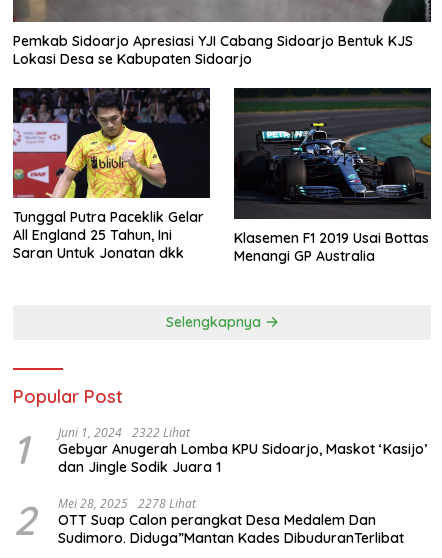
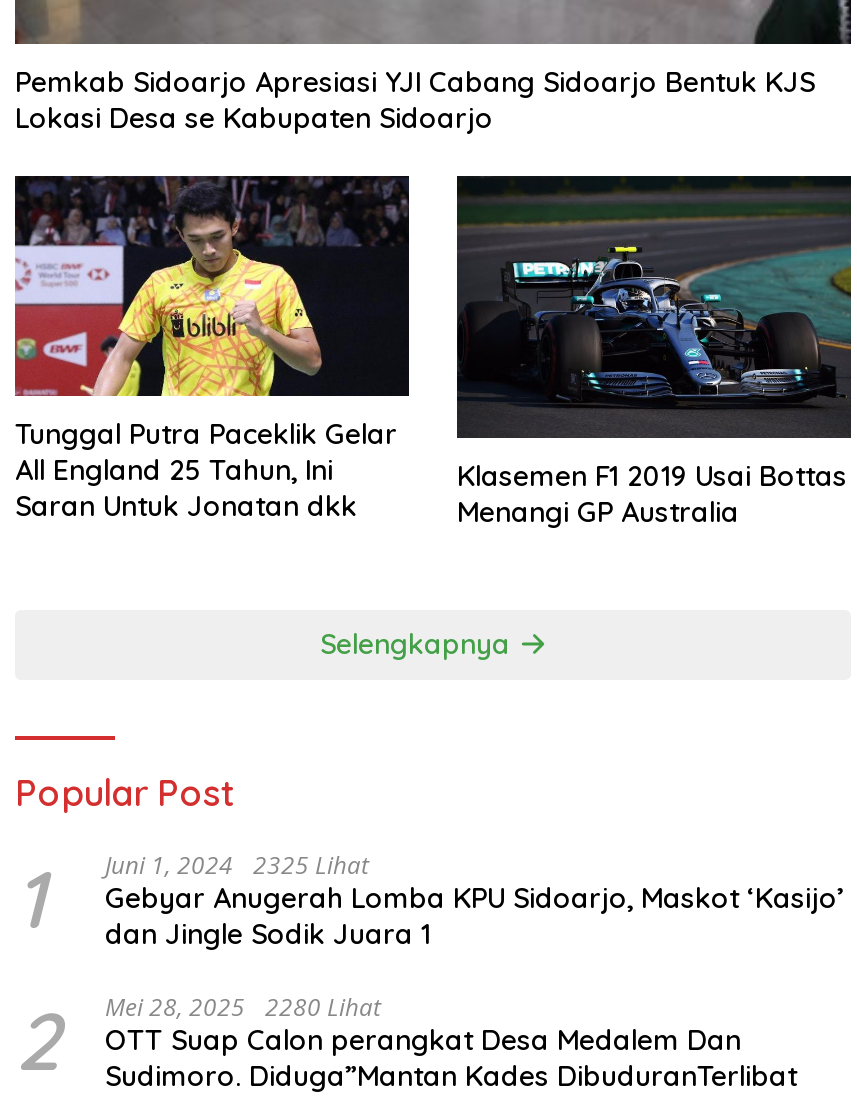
- 1 Juni 1, 2024 2322 Lihat Gebyar Anugerah Lomba KPU Sidoarjo, Maskot ‘Kasijo’ dan Jingle Sodik Juara 1
+ 1 Juni 1, 2024 2325 Lihat Gebyar Anugerah Lomba KPU Sidoarjo, Maskot ‘Kasijo’ dan Jingle Sodik Juara 1

- Mei 28, 2025 2278 Lihat
+ Mei 28, 2025 2280 Lihat
